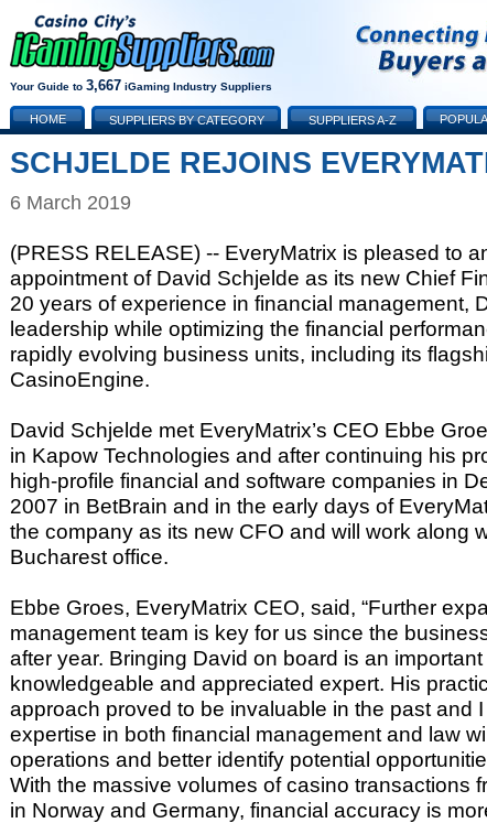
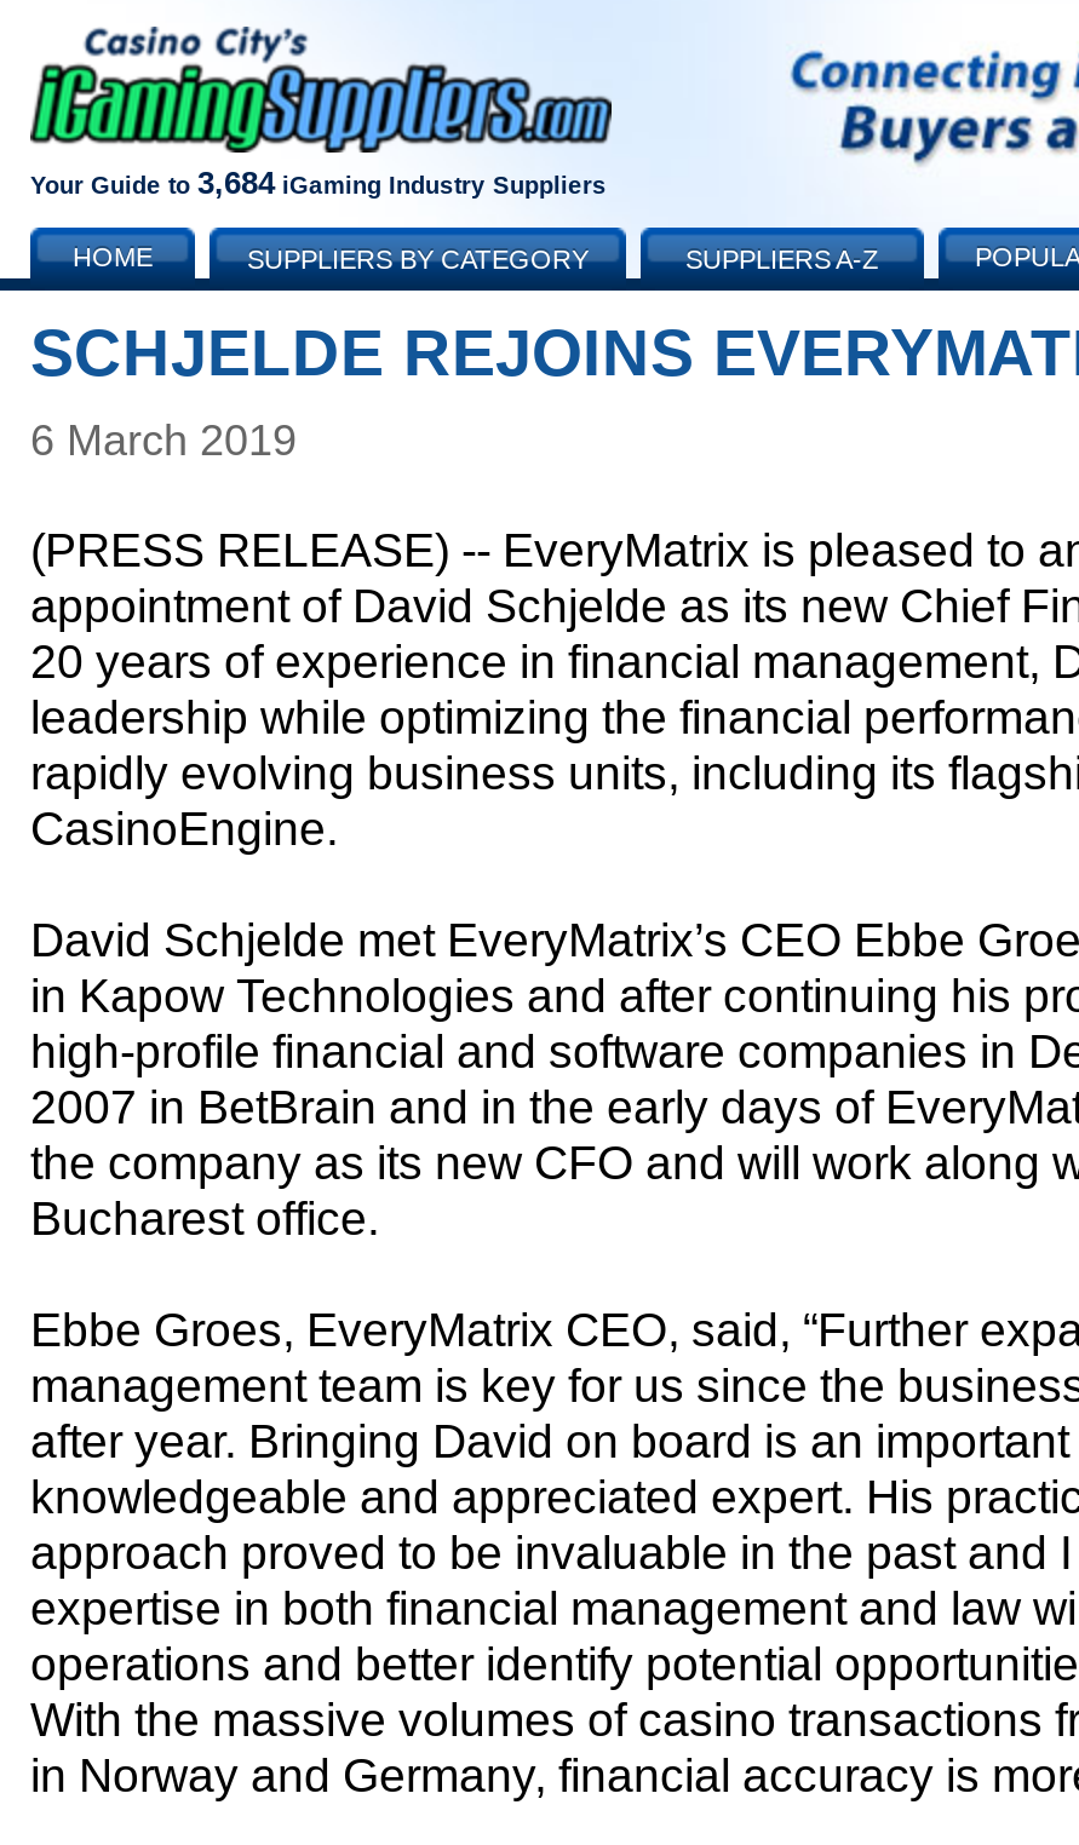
- Your Guide to 3,667 iGaming Industry Suppliers
+ Your Guide to 3,684 iGaming Industry Suppliers
